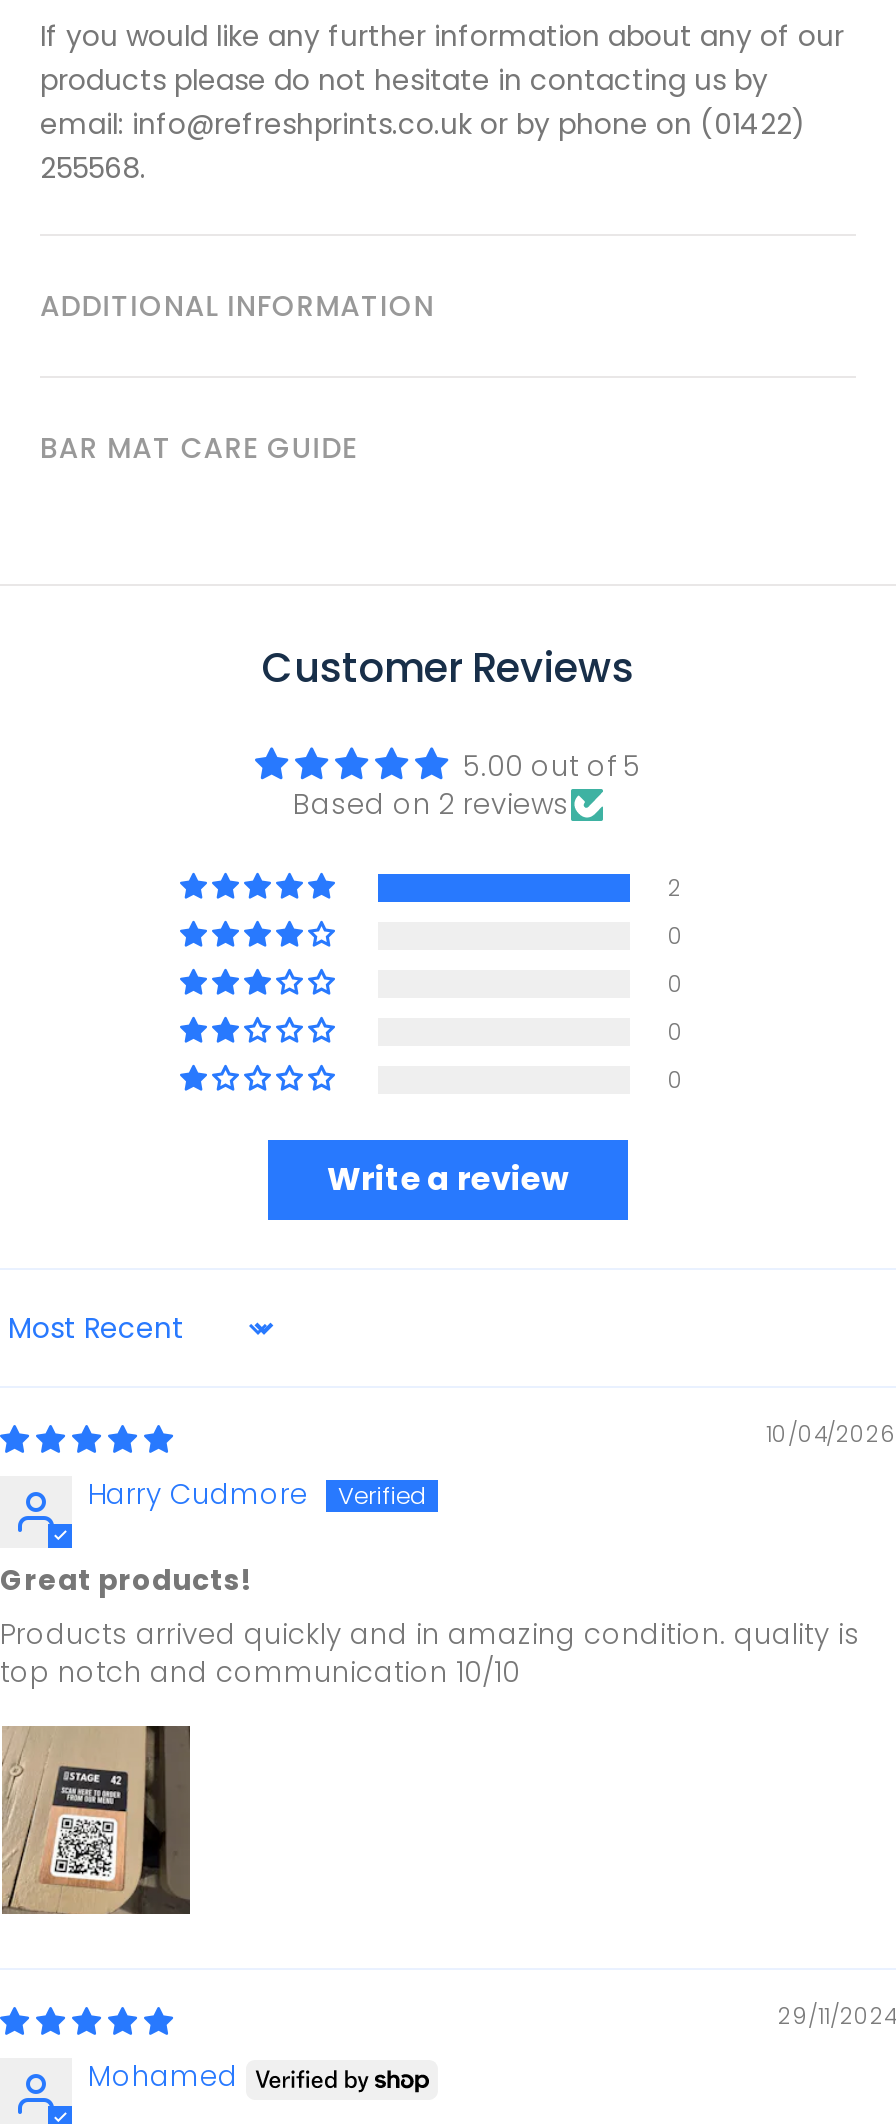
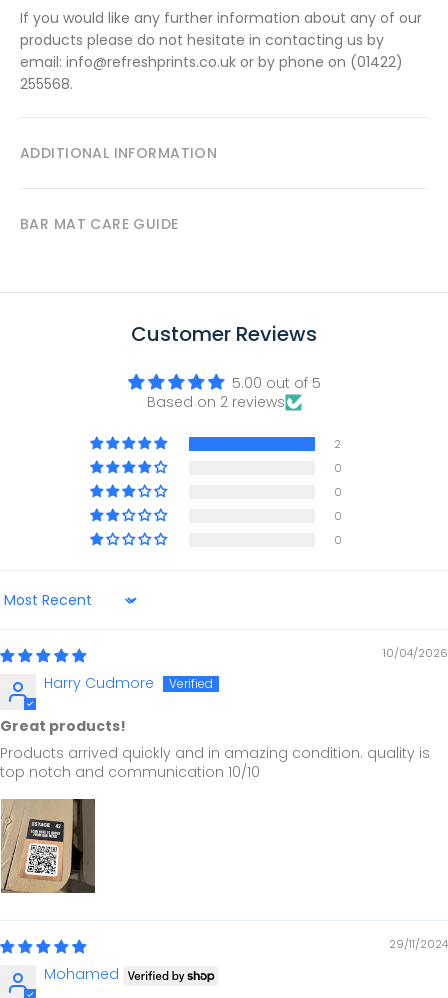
- Write a review
